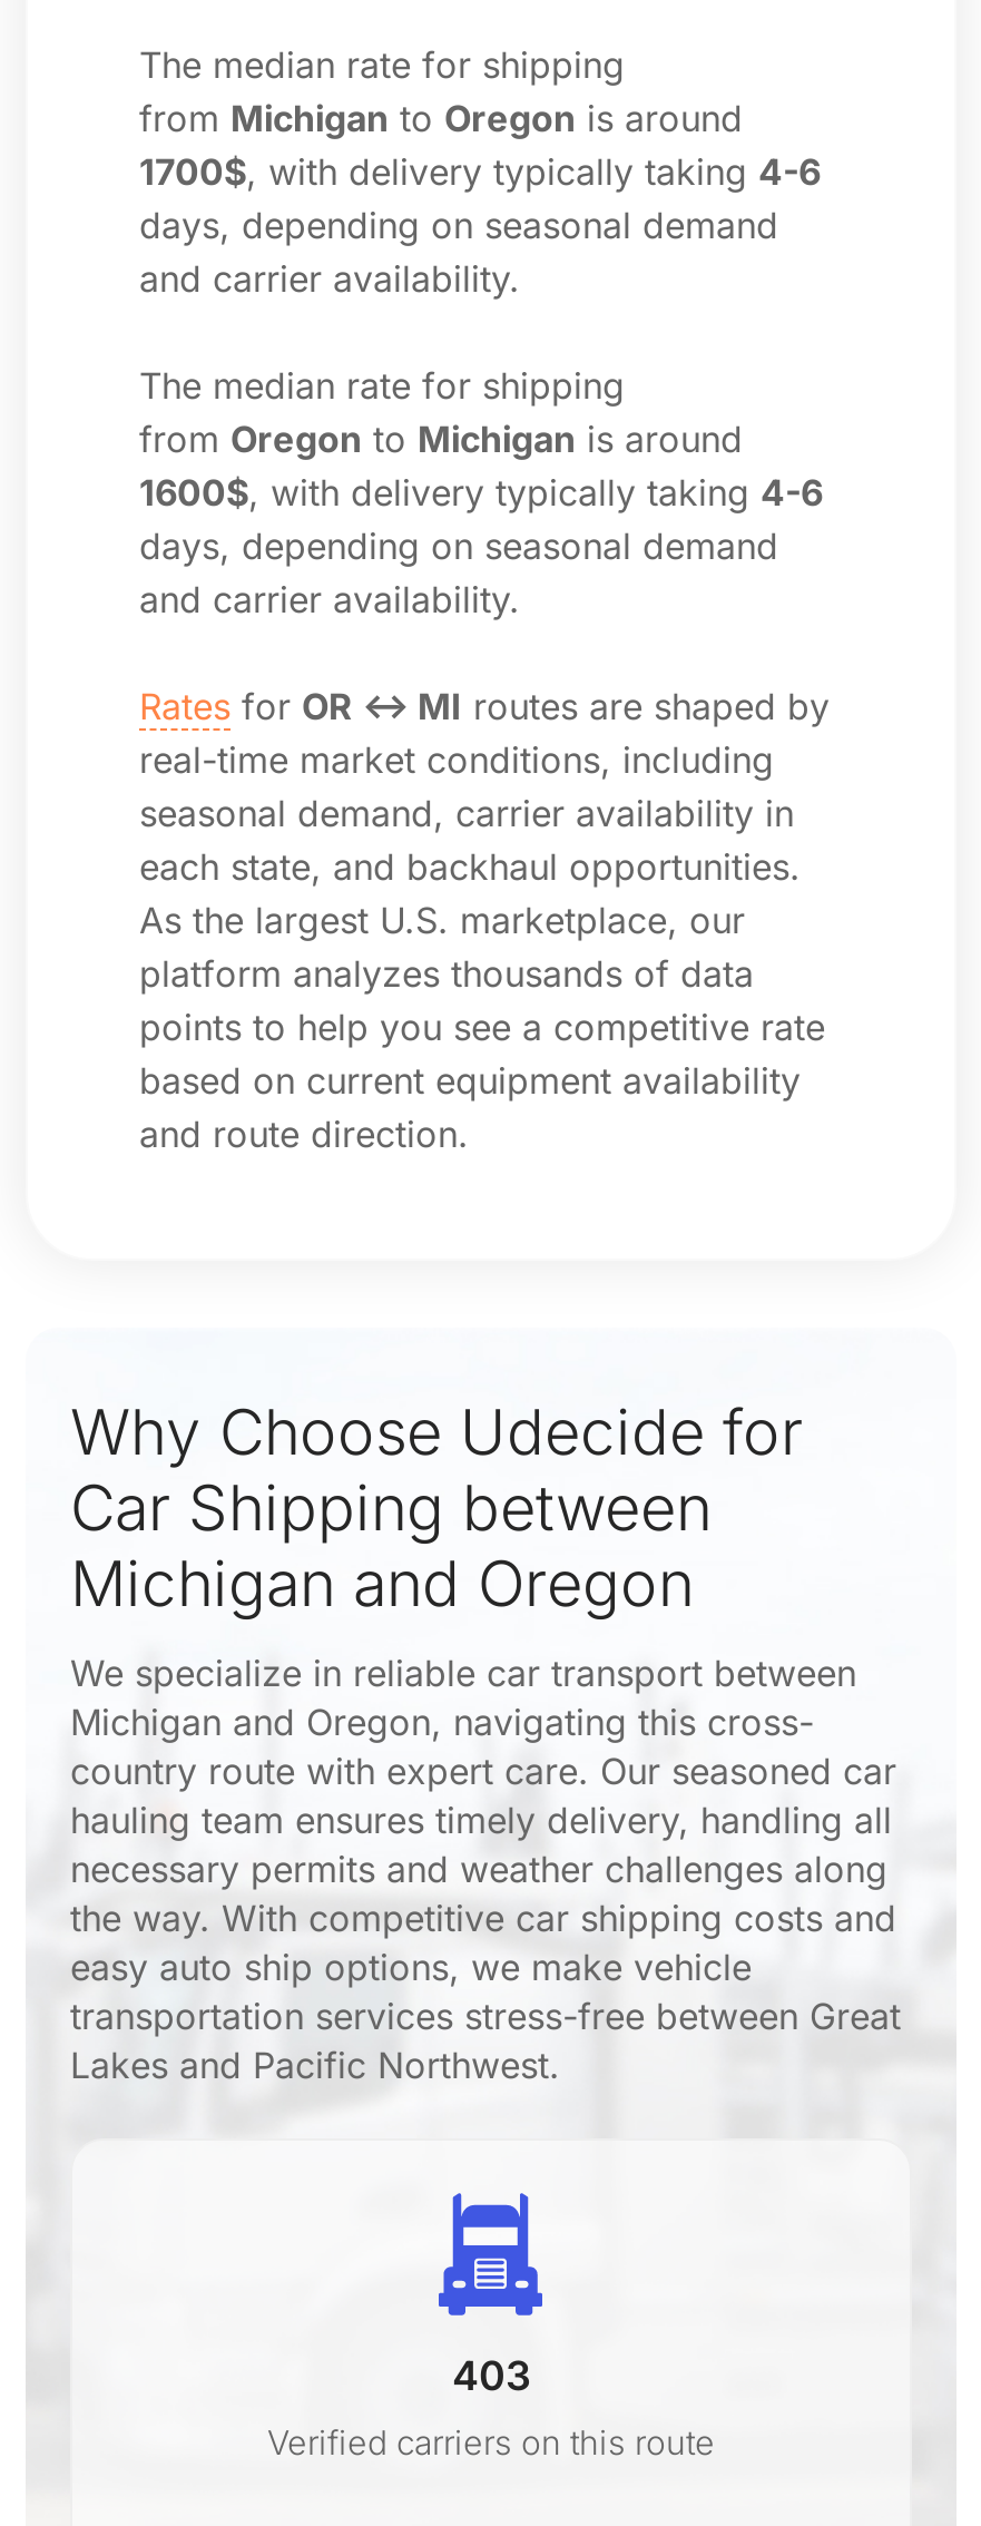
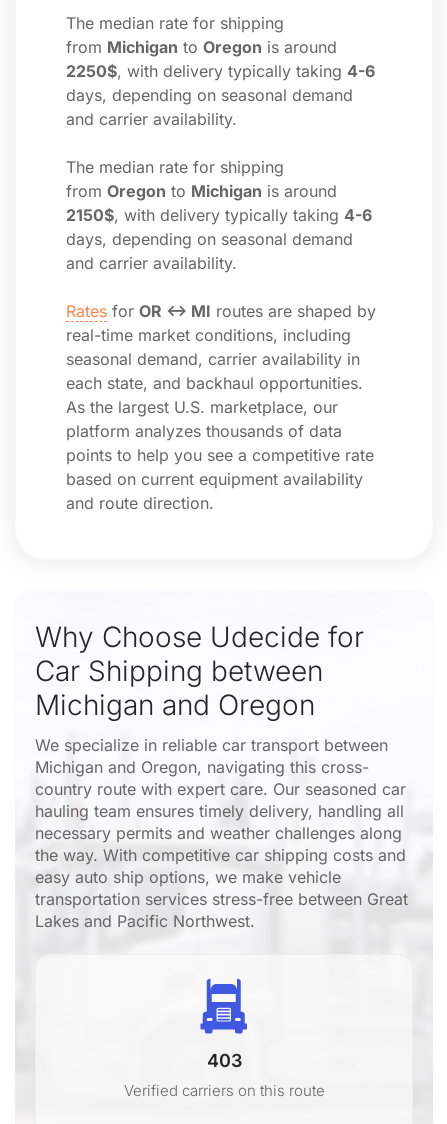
- 1700$, with delivery typically taking 4-6
+ 2250$, with delivery typically taking 4-6

- 1600$, with delivery typically taking 4-6
+ 2150$, with delivery typically taking 4-6
